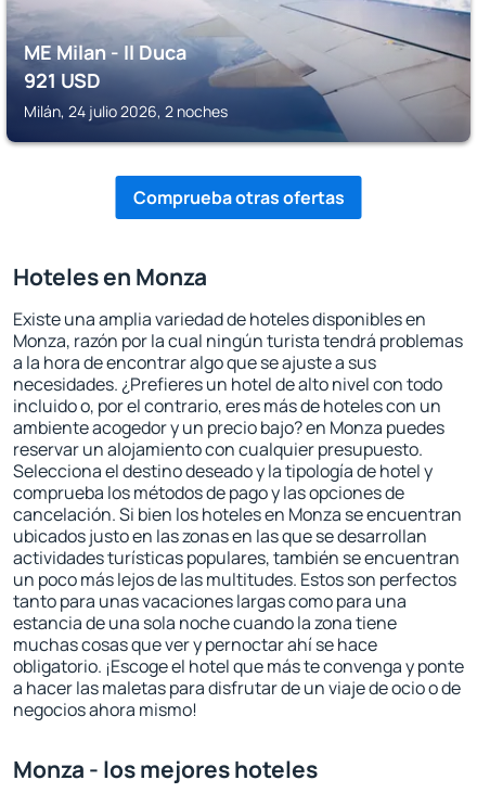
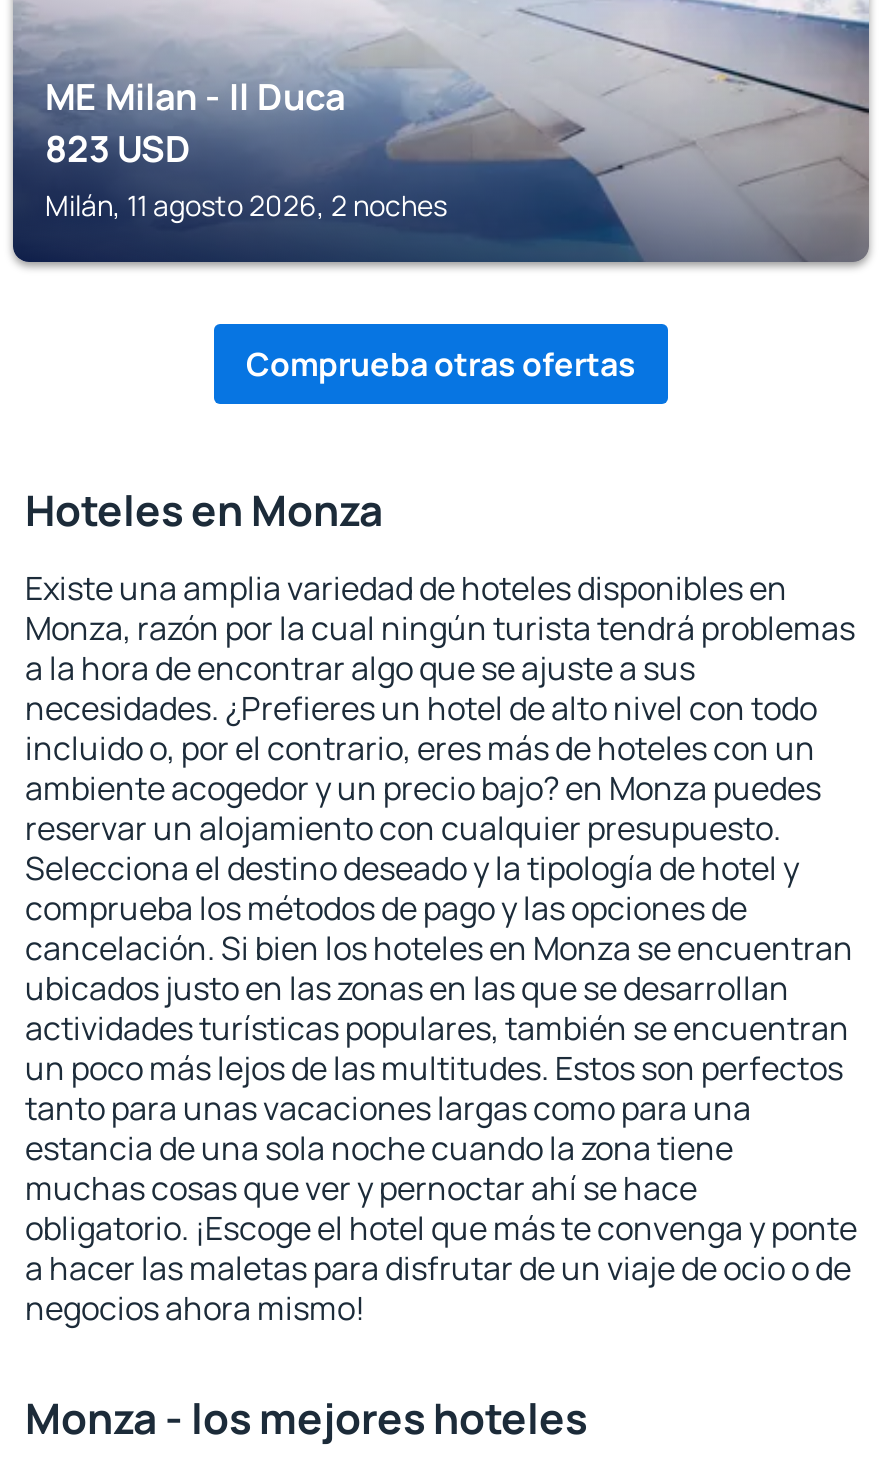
- 921 USD
+ 823 USD

- Milán, 24 julio 2026, 2 noches
+ Milán, 11 agosto 2026, 2 noches
